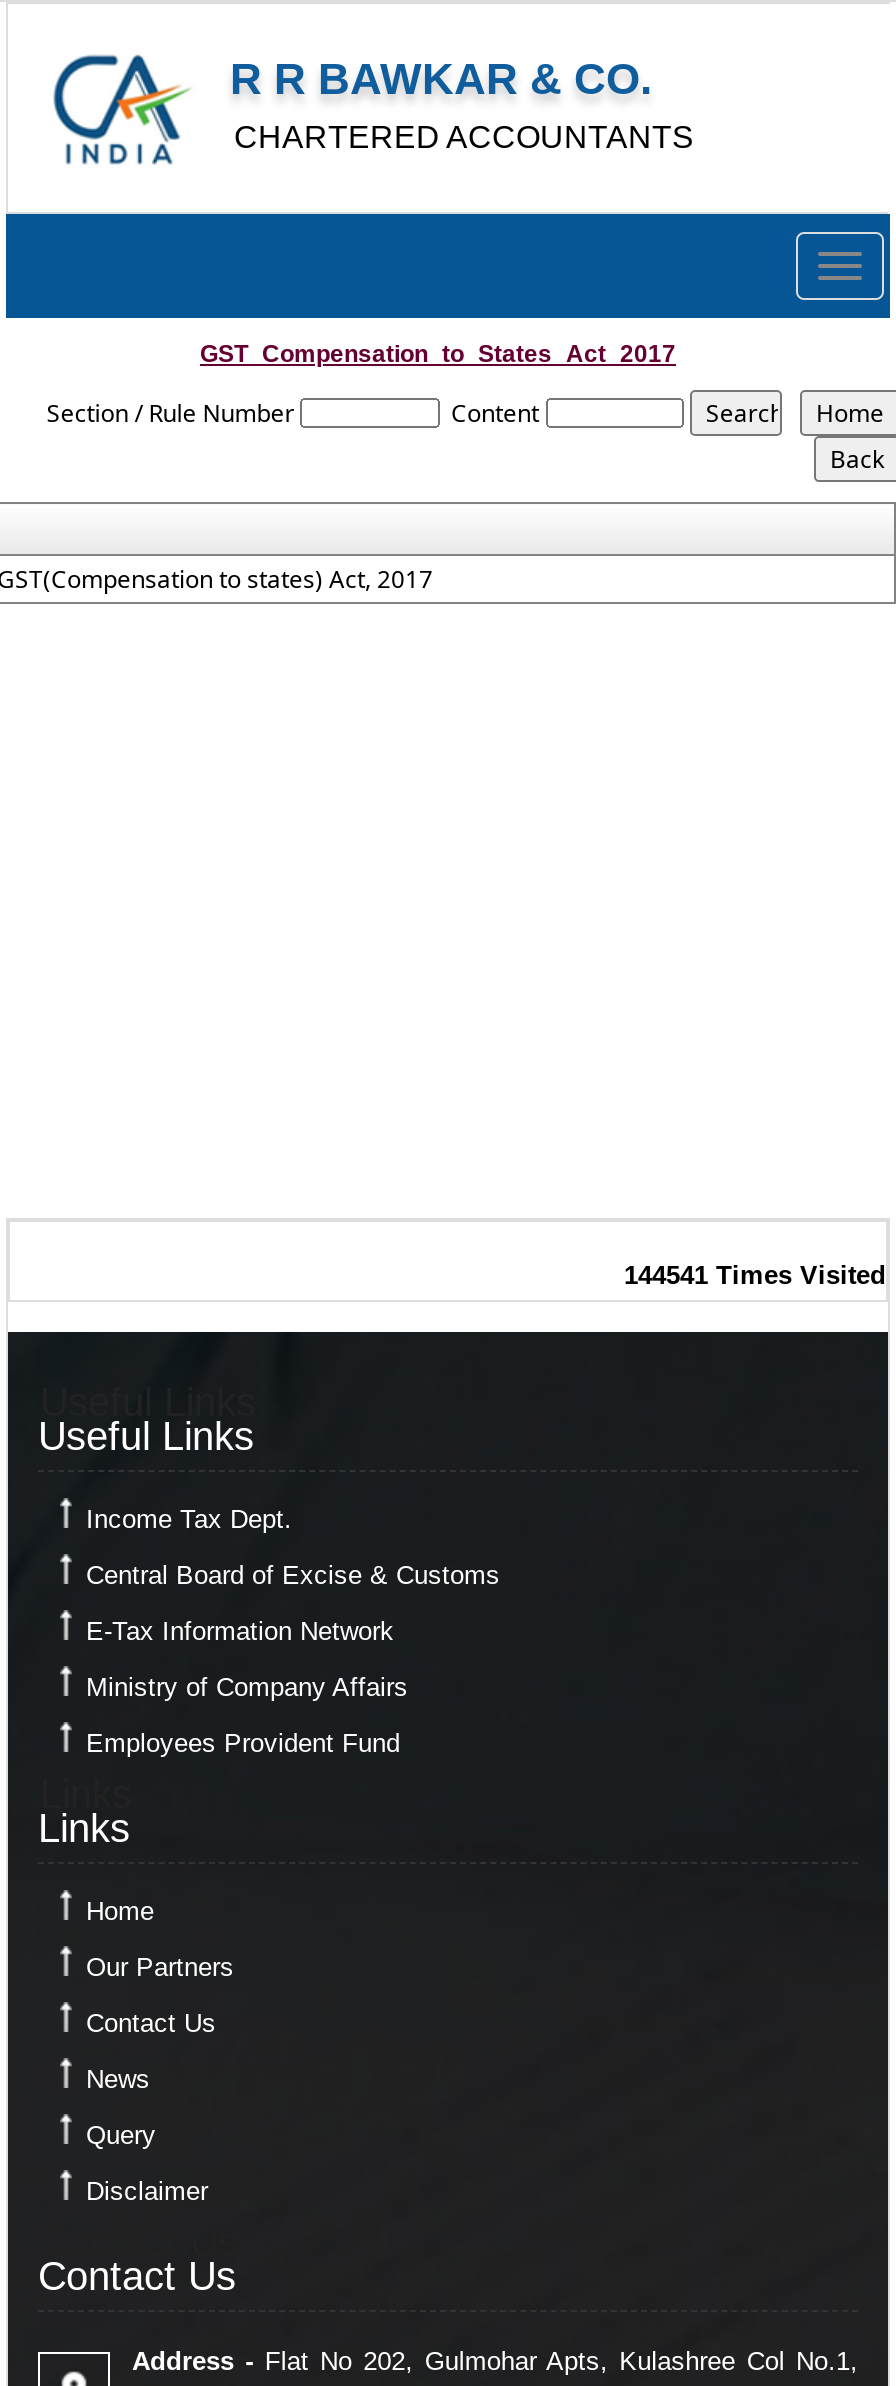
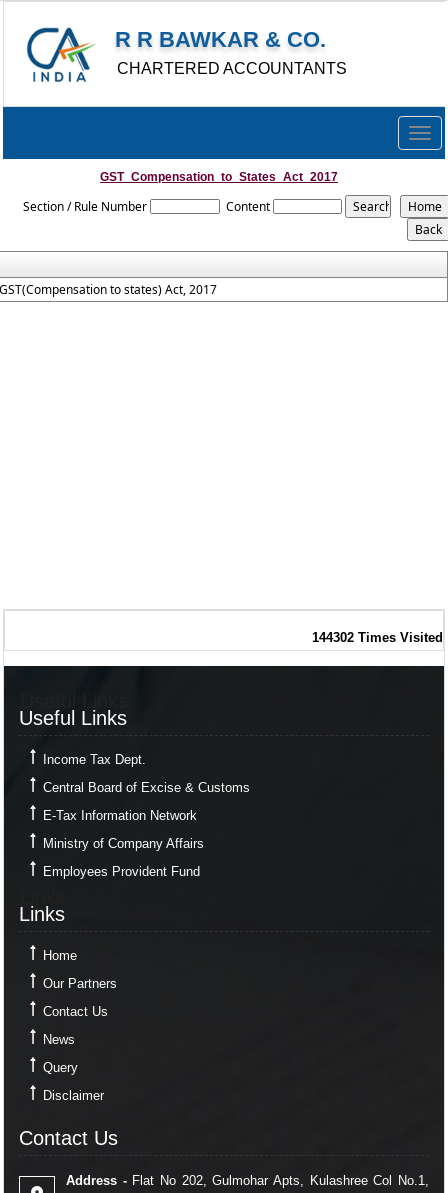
- 144541 Times Visited
+ 144302 Times Visited
